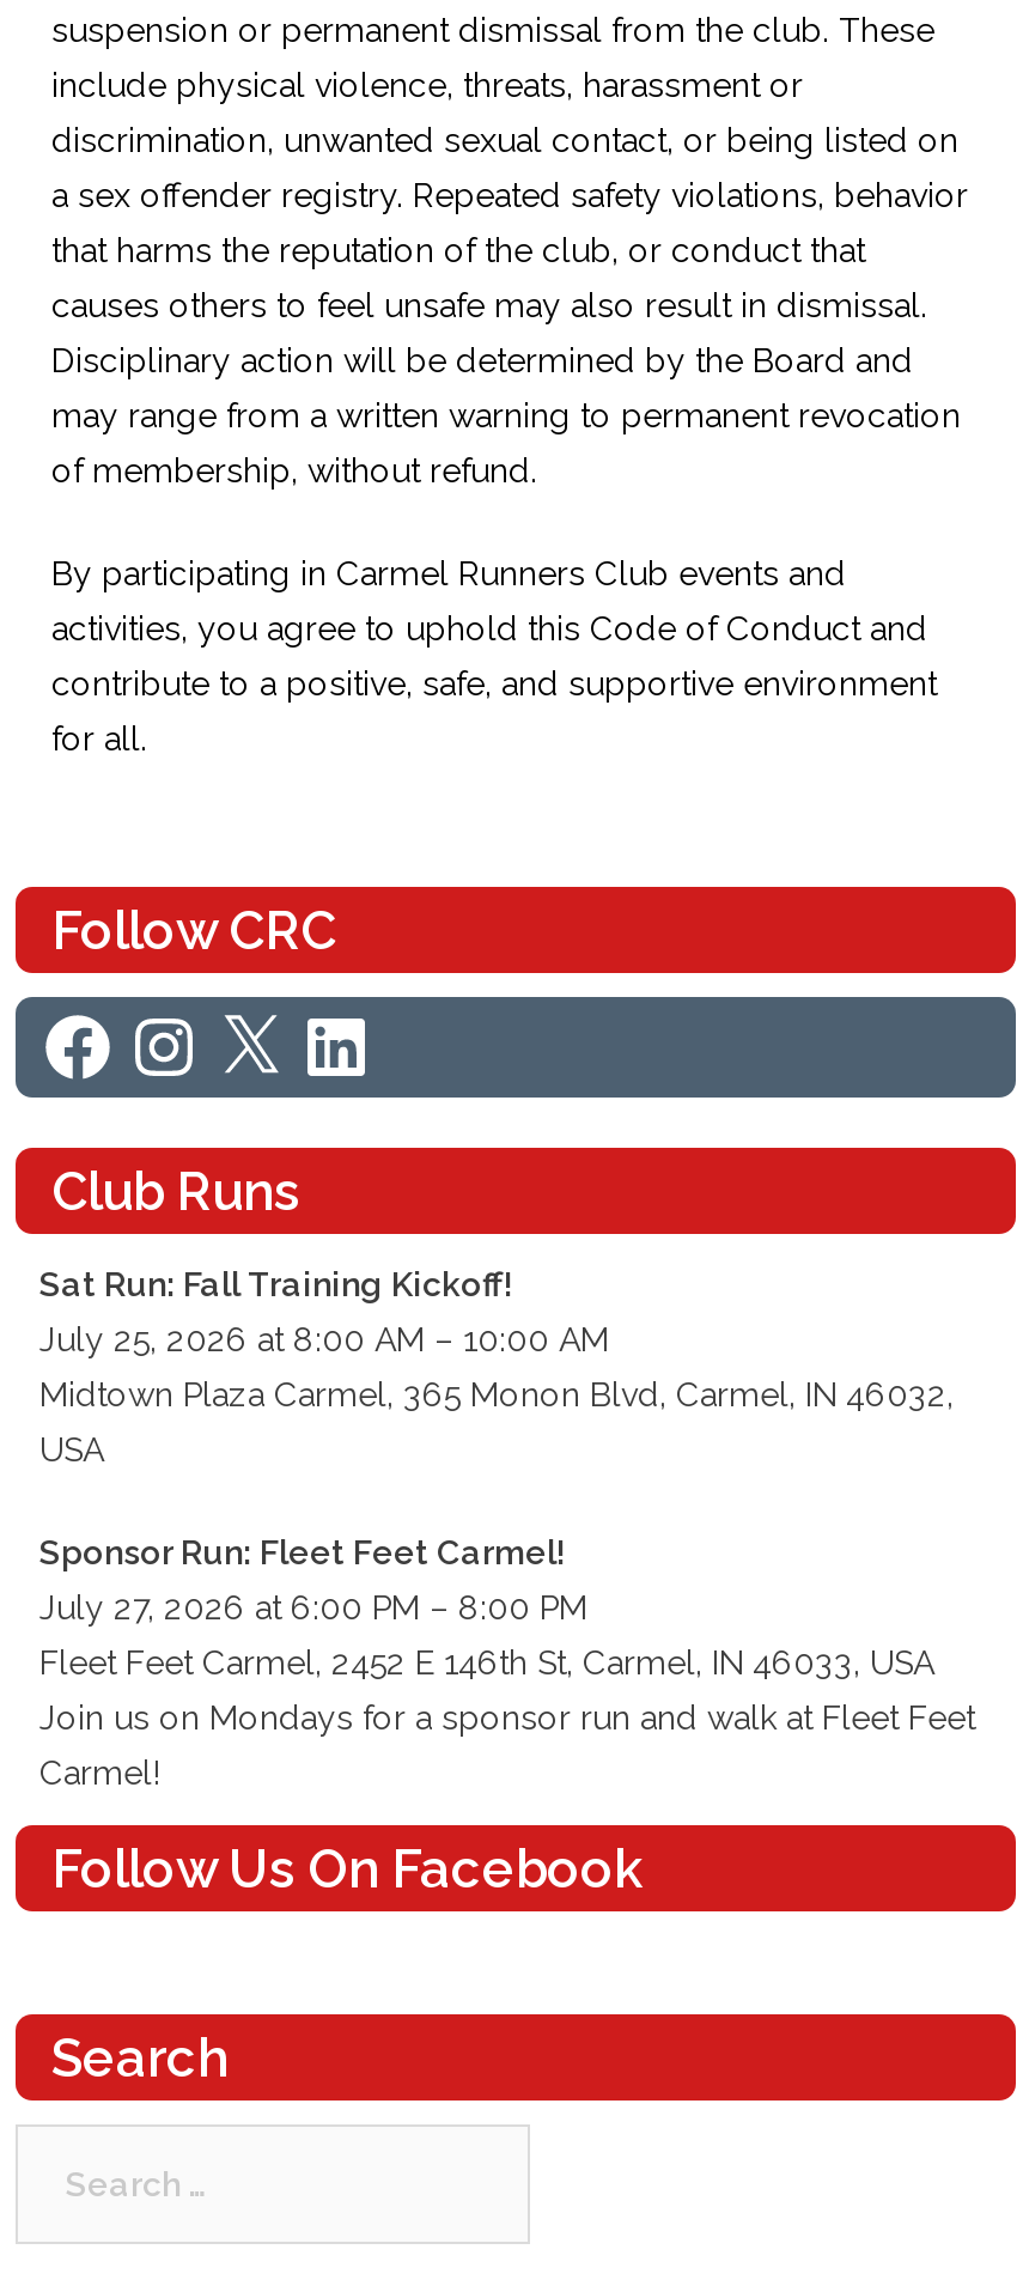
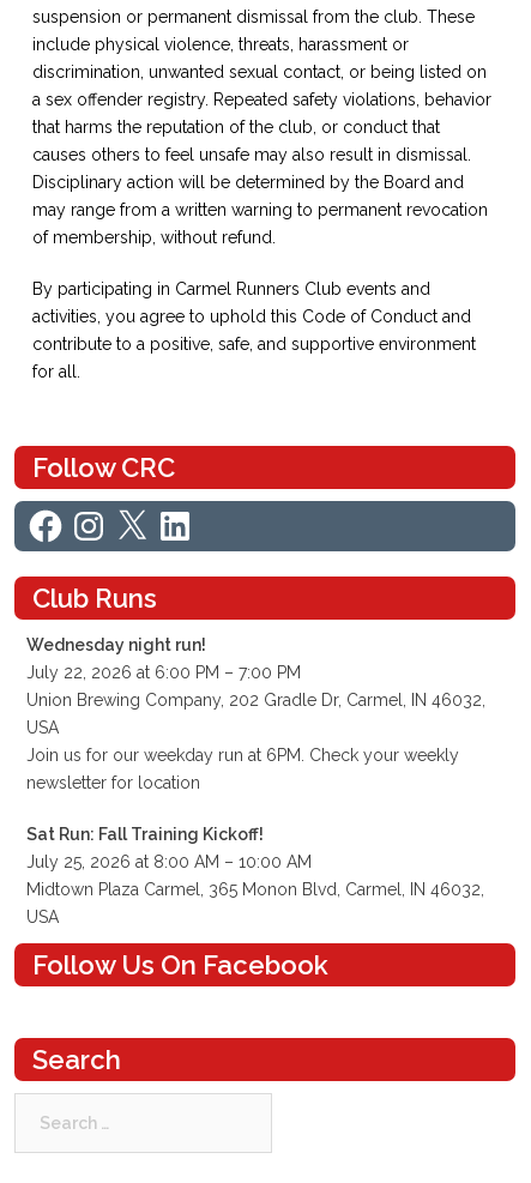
+ Wednesday night run!
+ July 22, 2026 at 6:00 PM – 7:00 PM
+ Union Brewing Company, 202 Gradle Dr, Carmel, IN 46032,
+ USA
+ Join us for our weekday run at 6PM. Check your weekly
+ newsletter for location

moved down: Sat Run: Fall Training Kickoff! | July 25, 2026 at 8:00 AM – 10:00 AM | Midtown Plaza Carmel, 365 Monon Blvd, Carmel, IN 46032, | USA

- Sponsor Run: Fleet Feet Carmel!
- July 27, 2026 at 6:00 PM – 8:00 PM
- Fleet Feet Carmel, 2452 E 146th St, Carmel, IN 46033, USA
- Join us on Mondays for a sponsor run and walk at Fleet Feet
- Carmel!
